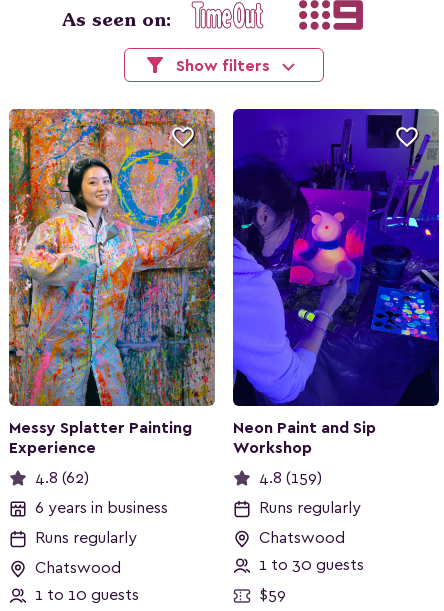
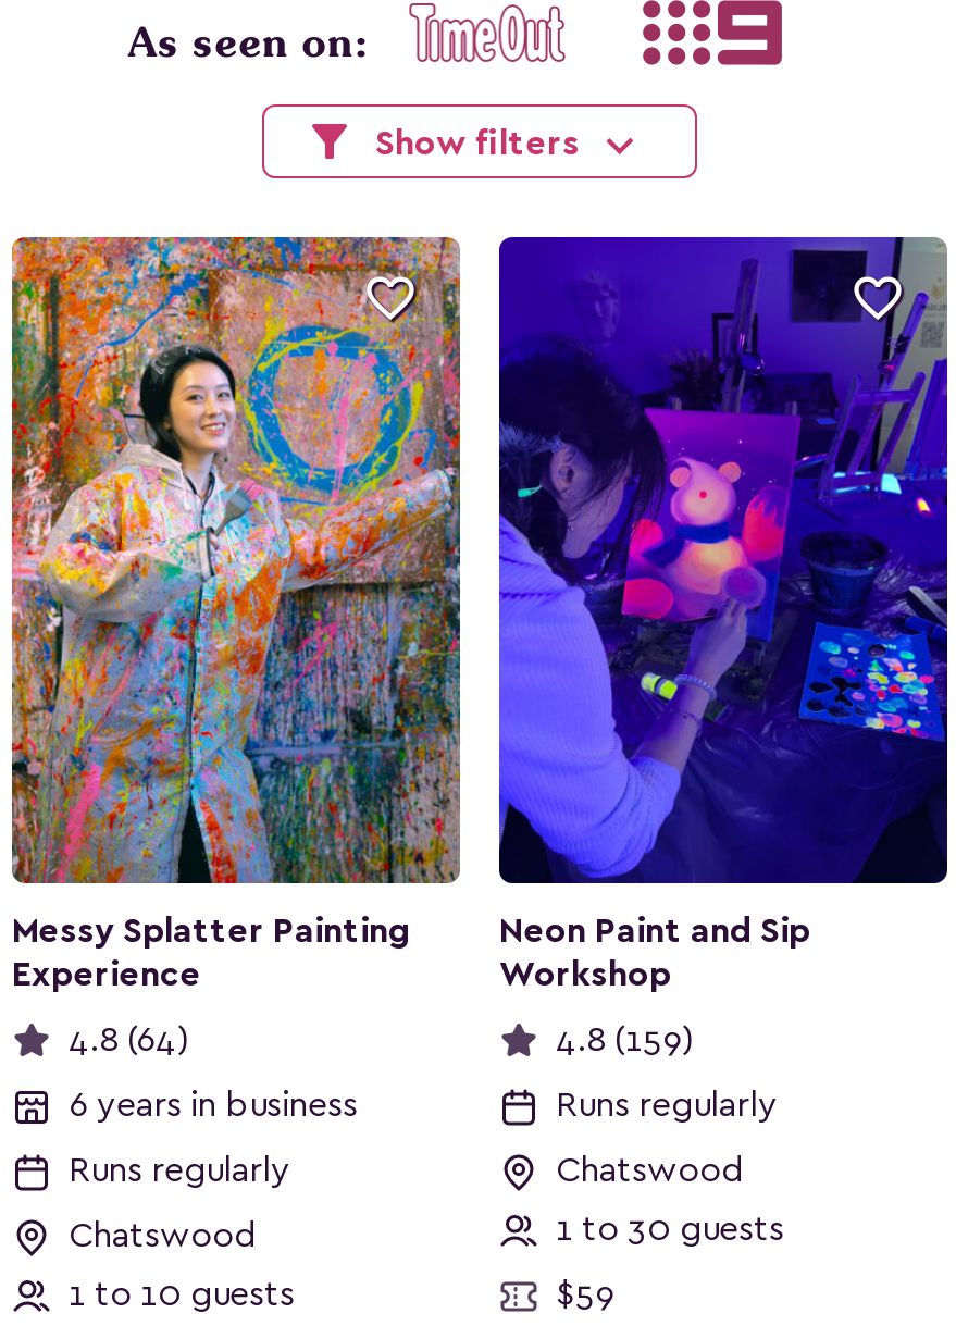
- 4.8 (62)
+ 4.8 (64)
